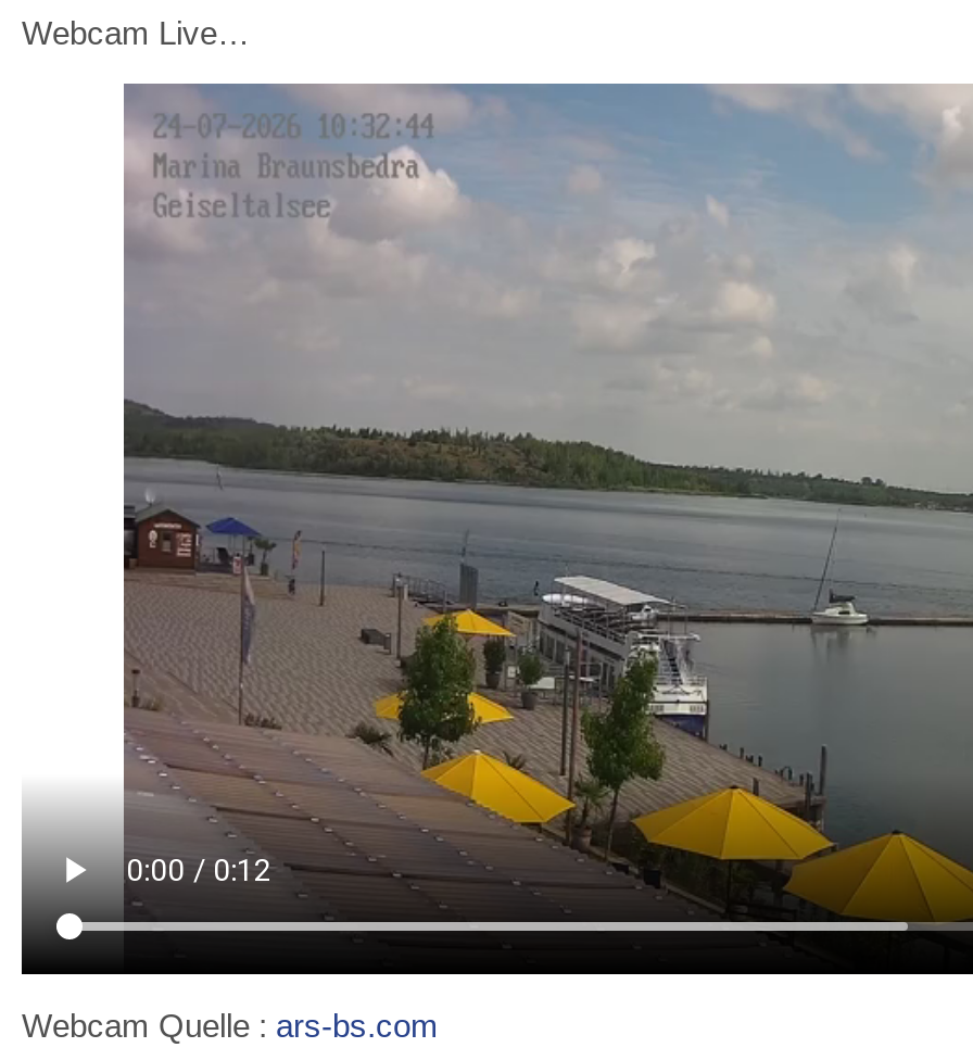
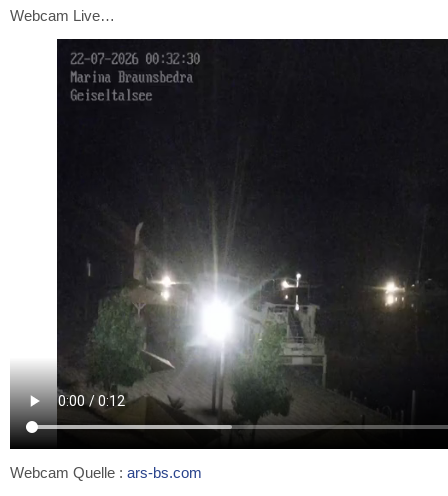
- [image]
+ [image]
